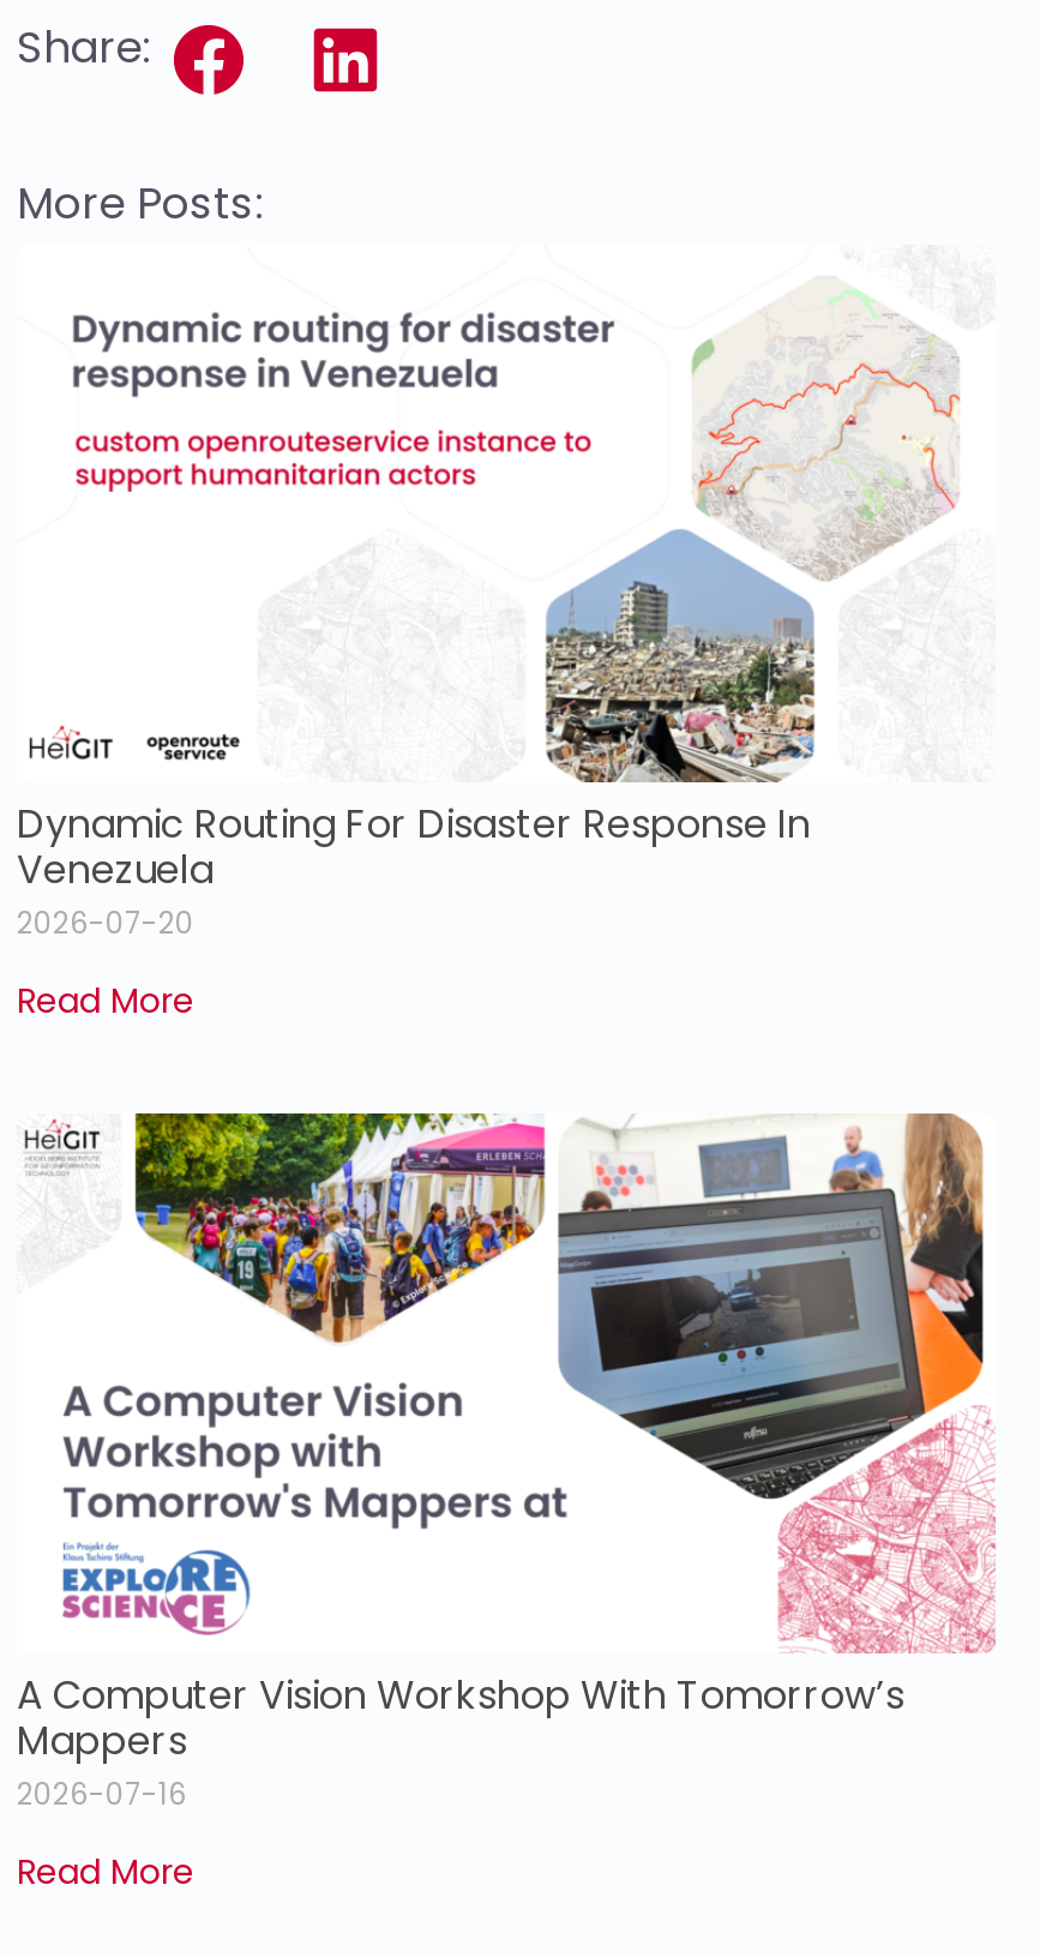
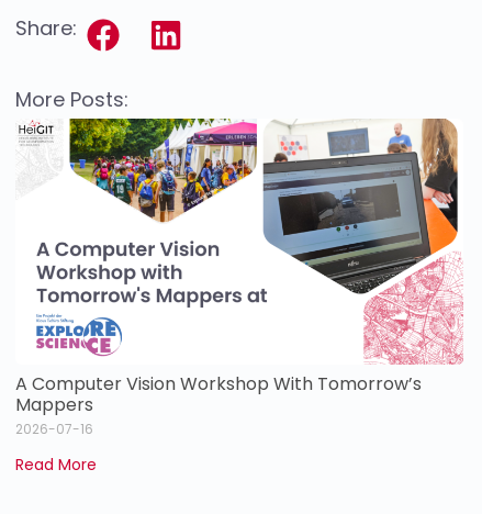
- [image]
- Dynamic Routing For Disaster Response In
- Venezuela
- 2026-07-20
- Read More
